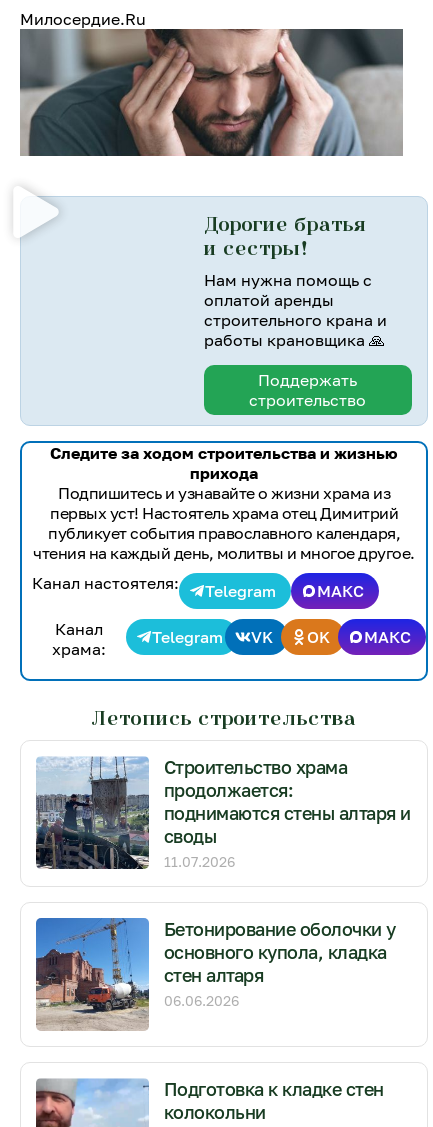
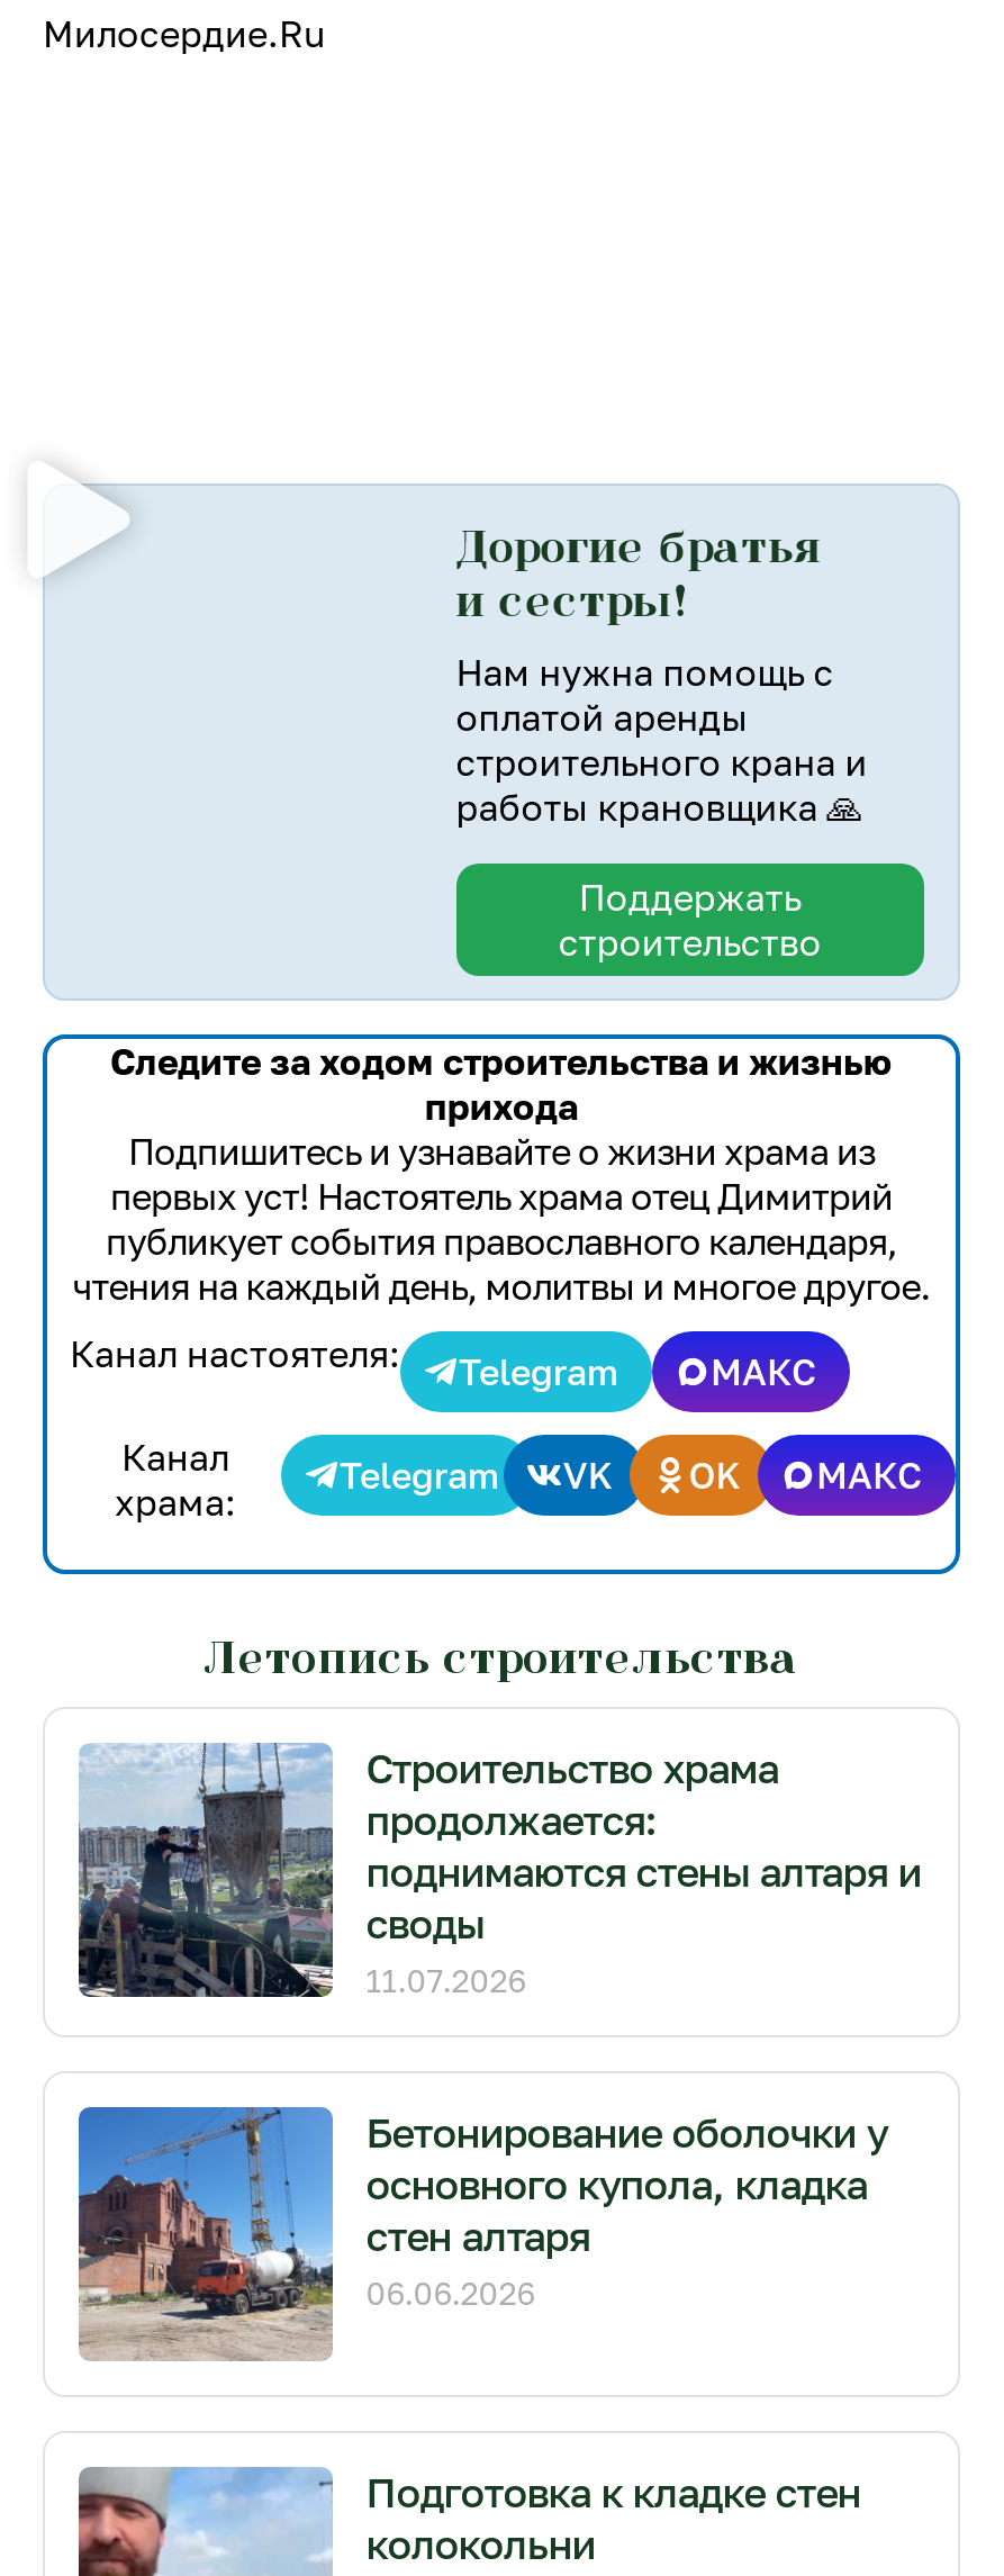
- [image]
